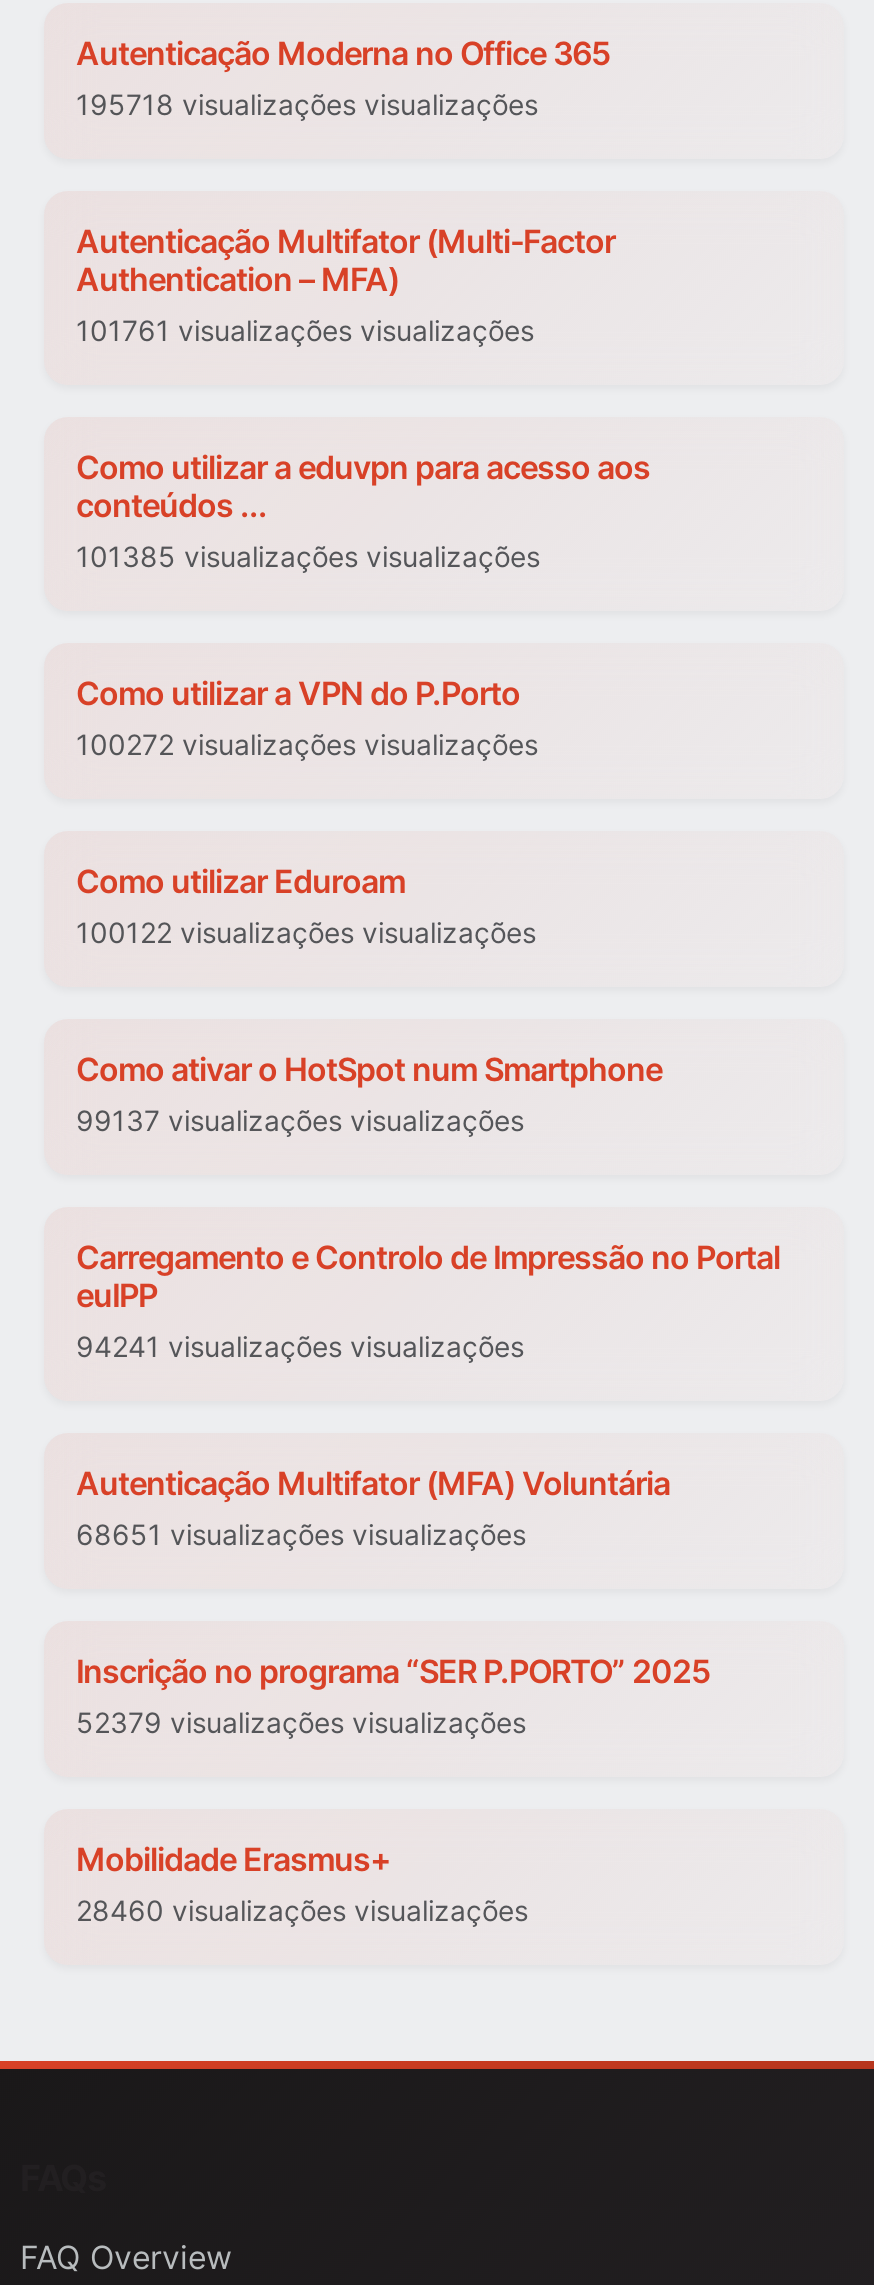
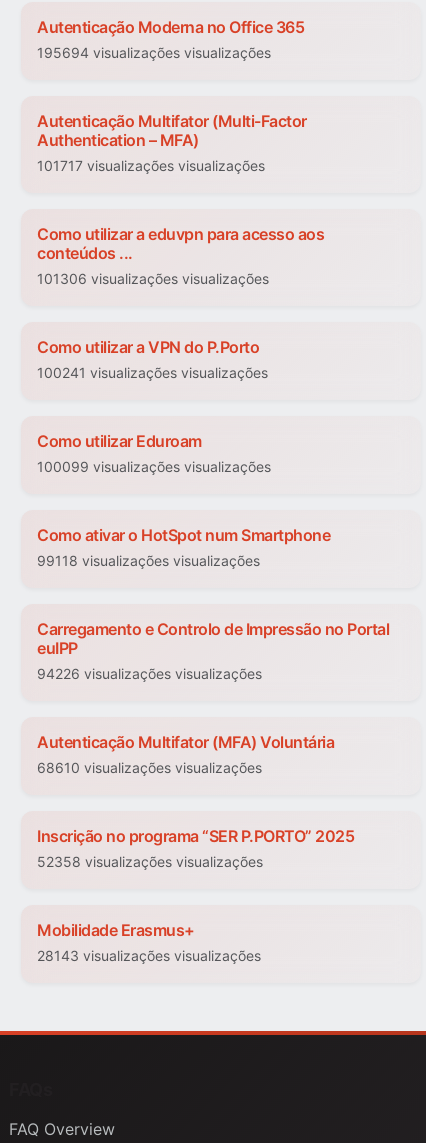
- 195718 visualizações visualizações
+ 195694 visualizações visualizações

- 101761 visualizações visualizações
+ 101717 visualizações visualizações

- 101385 visualizações visualizações
+ 101306 visualizações visualizações

- 100272 visualizações visualizações
+ 100241 visualizações visualizações

- 100122 visualizações visualizações
+ 100099 visualizações visualizações

- 99137 visualizações visualizações
+ 99118 visualizações visualizações

- 94241 visualizações visualizações
+ 94226 visualizações visualizações

- 68651 visualizações visualizações
+ 68610 visualizações visualizações

- 52379 visualizações visualizações
+ 52358 visualizações visualizações

- 28460 visualizações visualizações
+ 28143 visualizações visualizações
